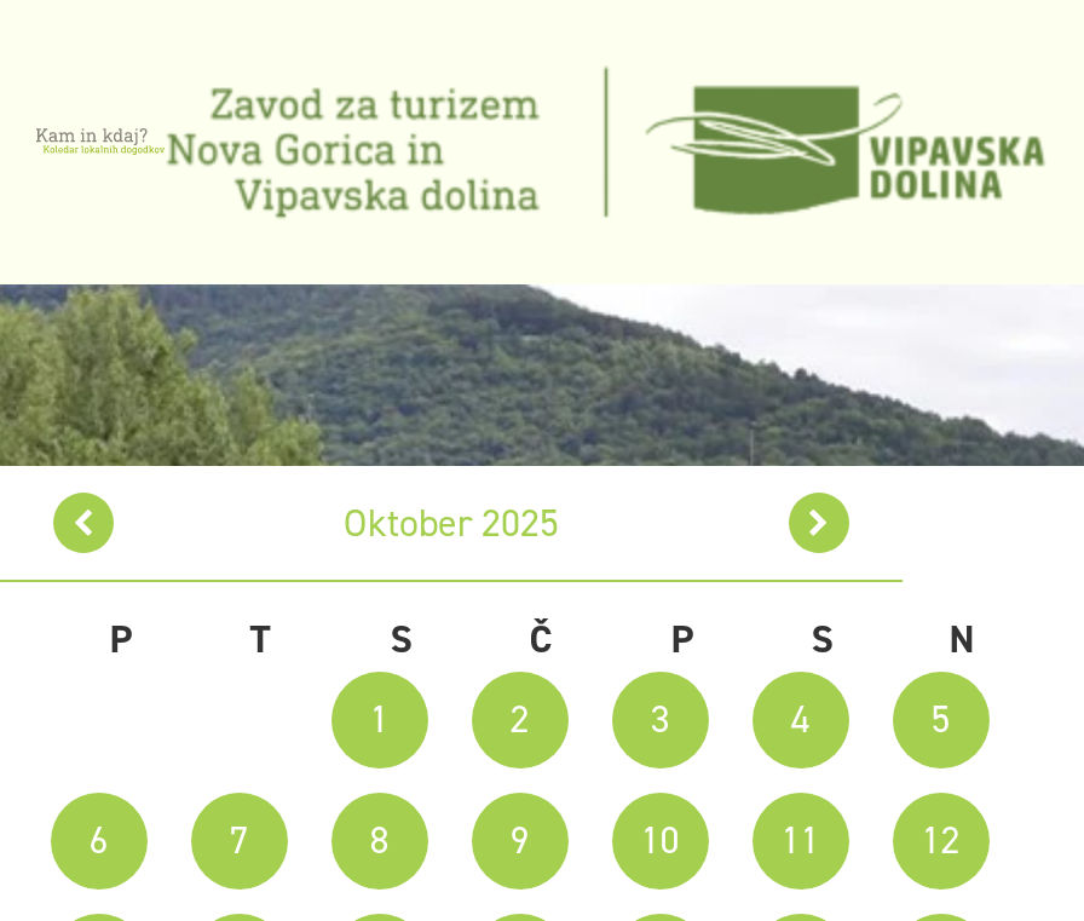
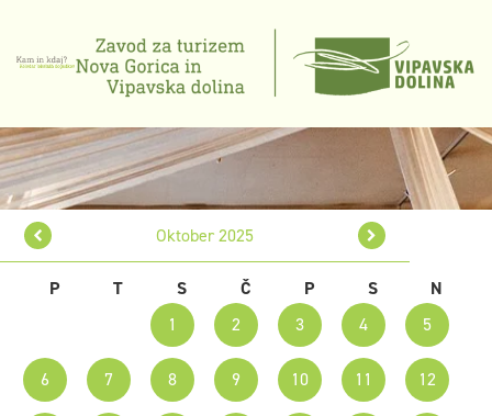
- [image]
+ [image]
